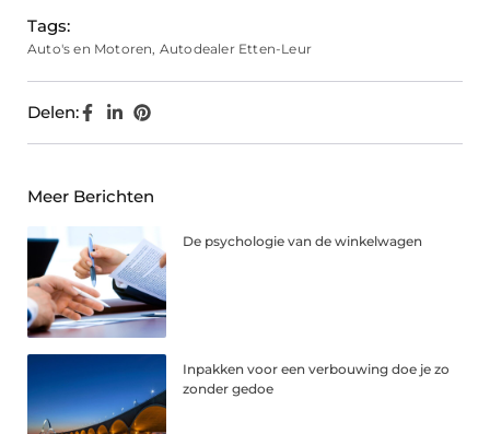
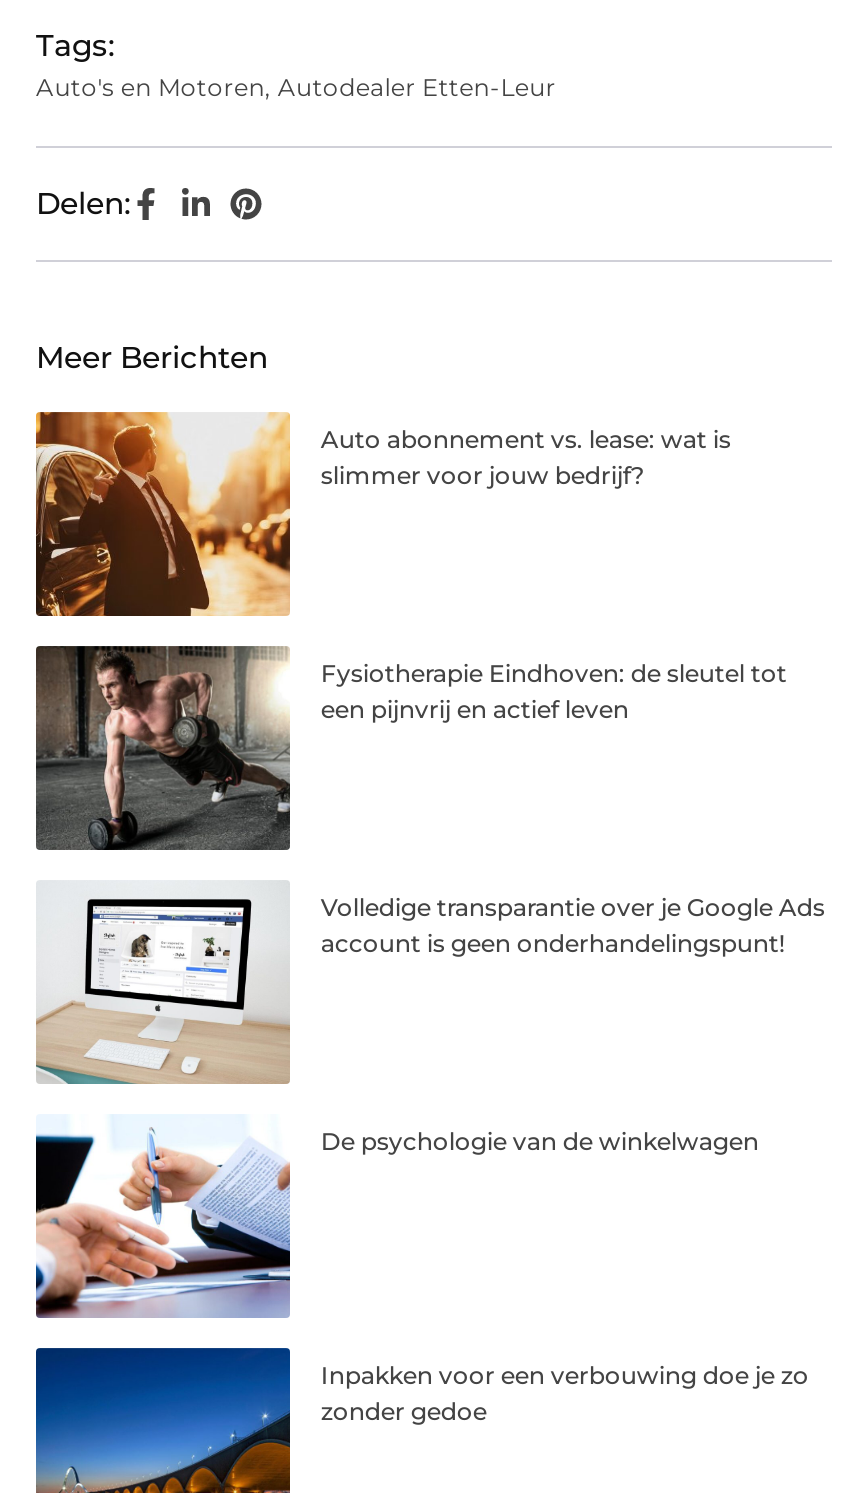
+ [image]
+ Auto abonnement vs. lease: wat is
+ slimmer voor jouw bedrijf?

+ [image]
+ Fysiotherapie Eindhoven: de sleutel tot
+ een pijnvrij en actief leven

+ [image]
+ Volledige transparantie over je Google Ads
+ account is geen onderhandelingspunt!
